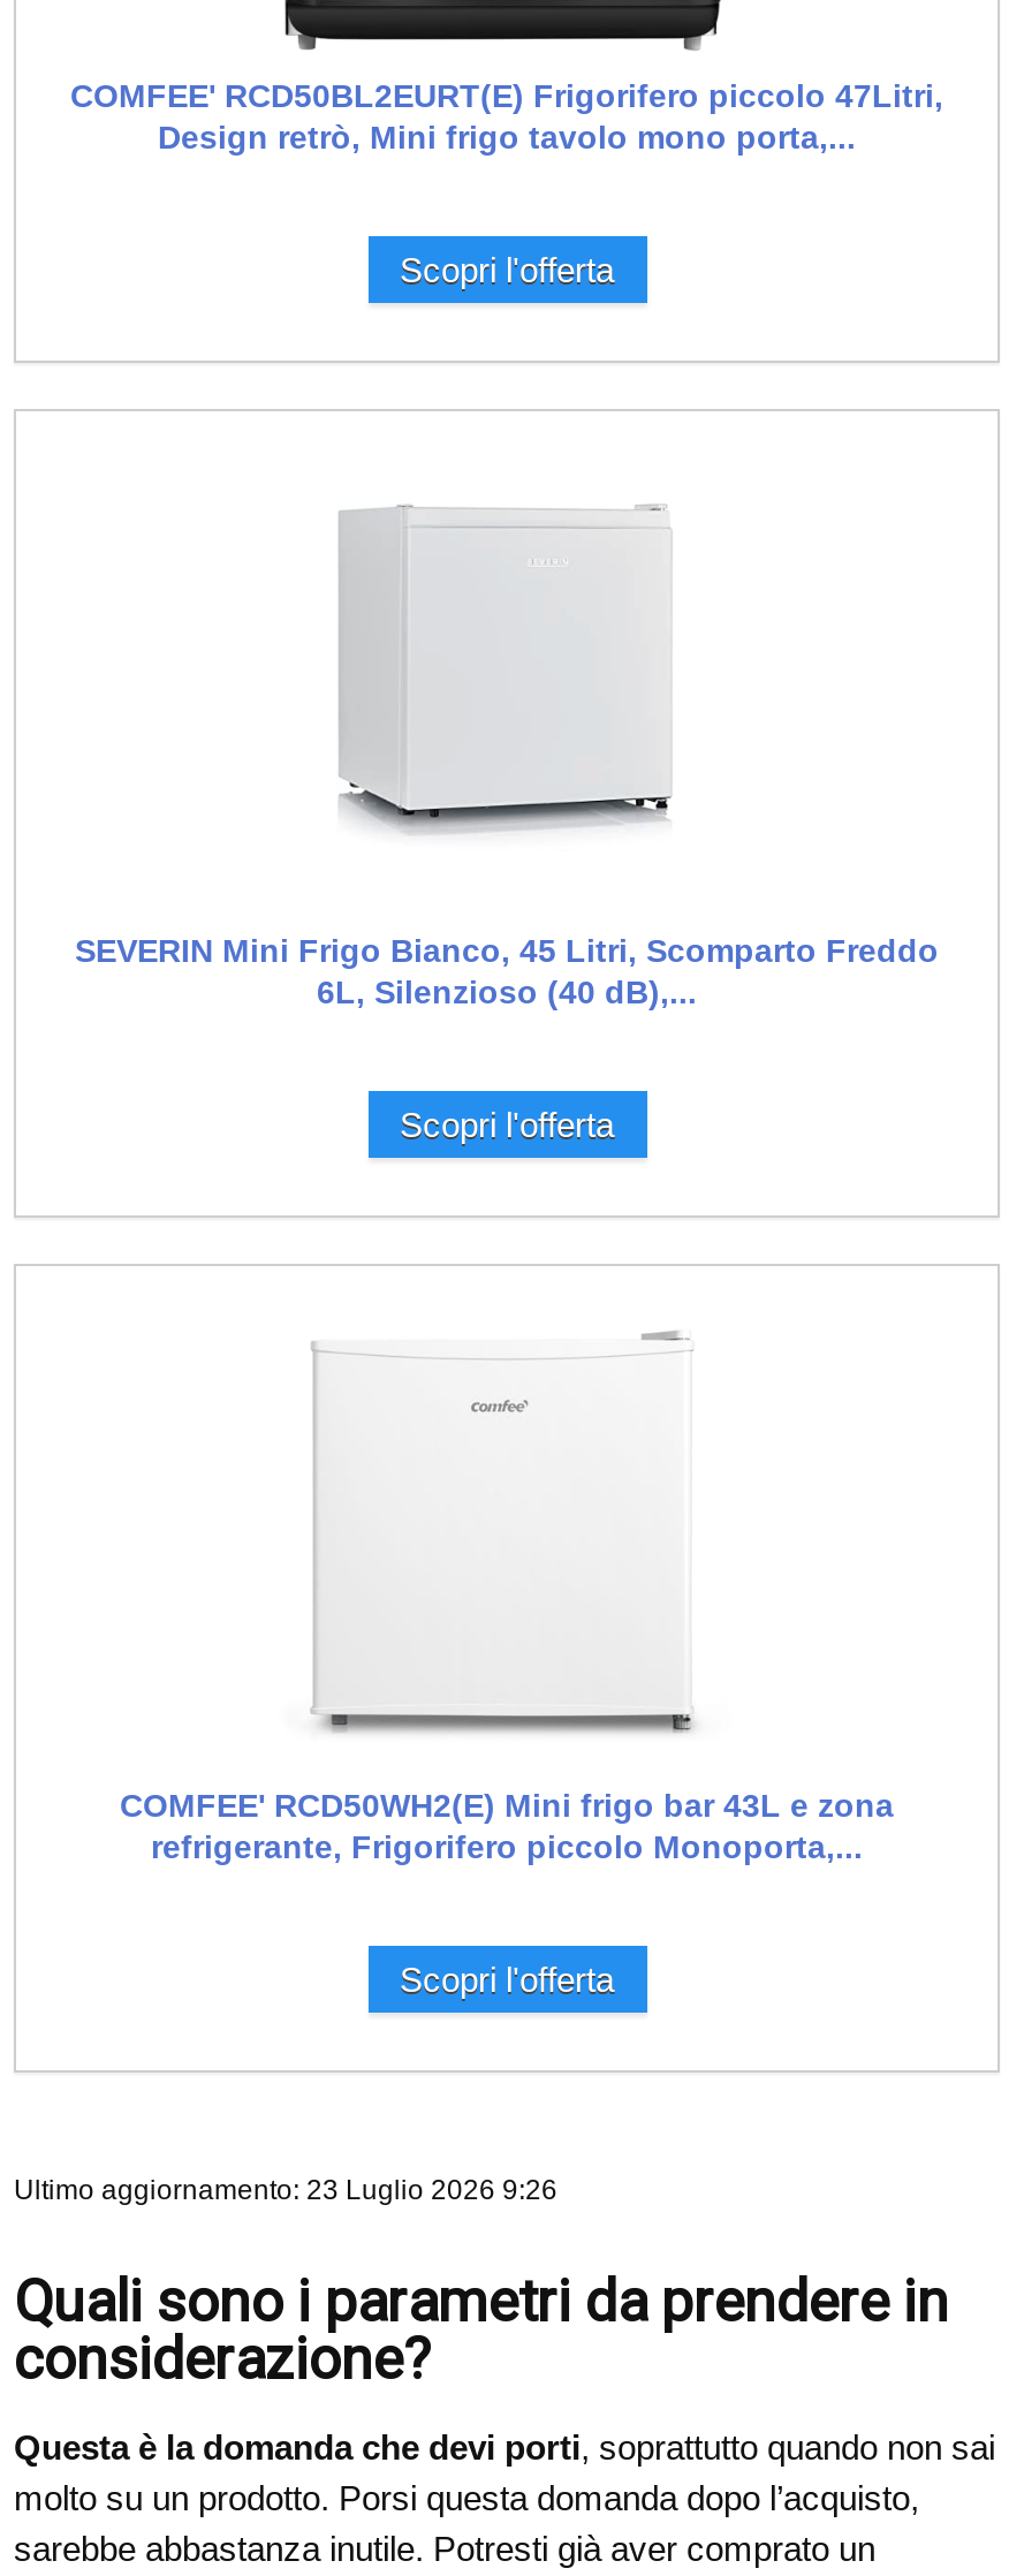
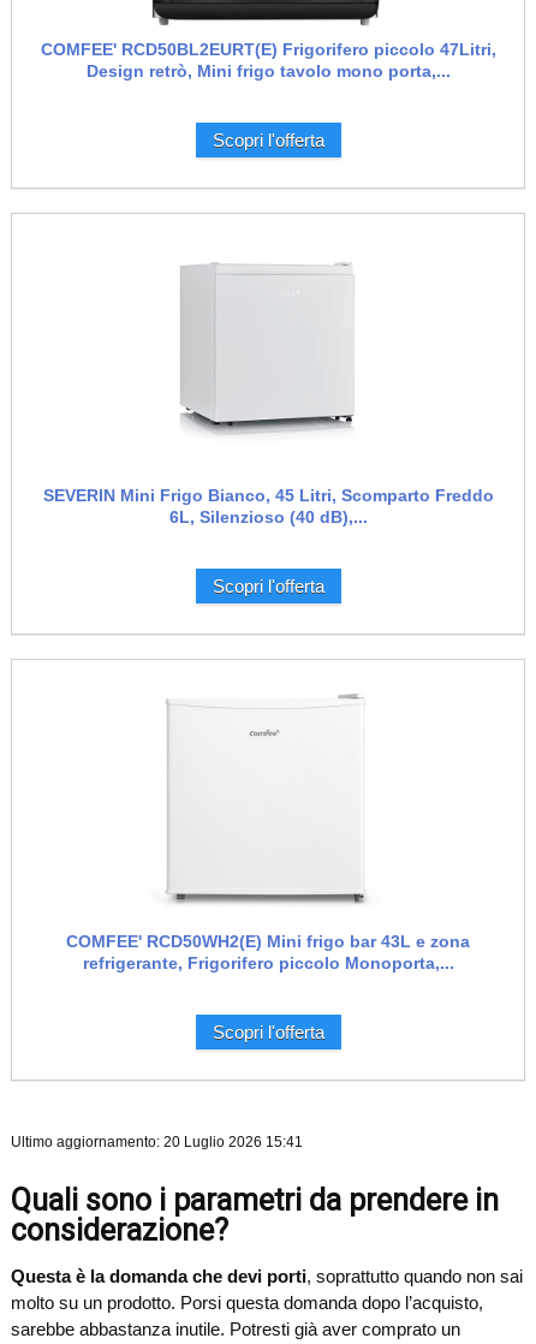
- Ultimo aggiornamento: 23 Luglio 2026 9:26
+ Ultimo aggiornamento: 20 Luglio 2026 15:41
